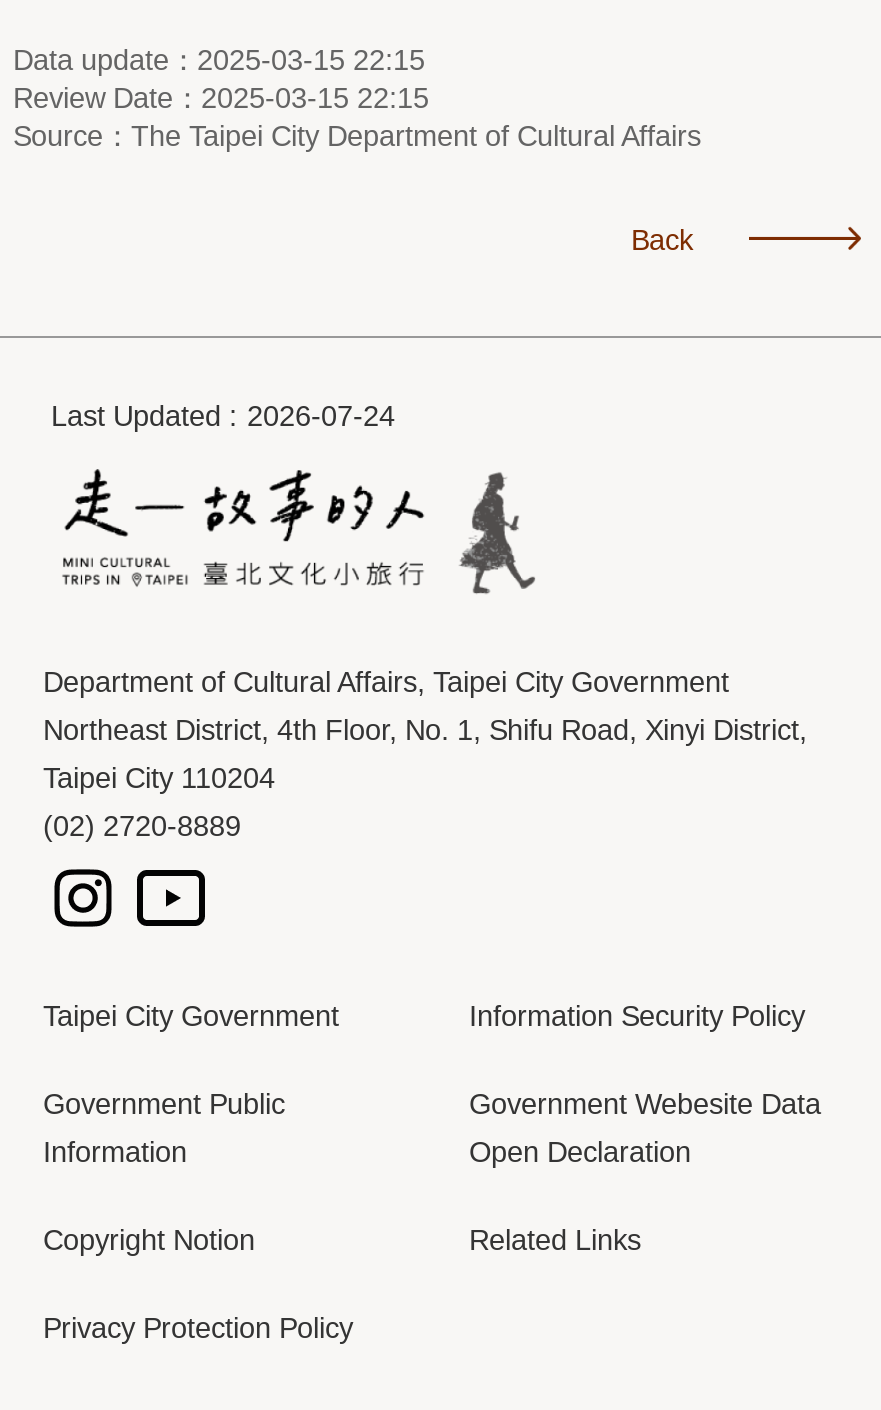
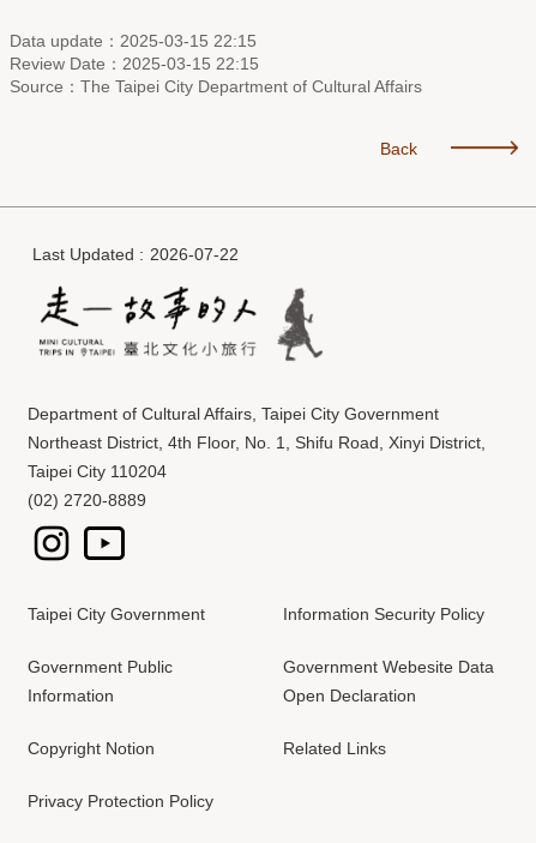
- Last Updated 2026-07-24
+ Last Updated 2026-07-22
